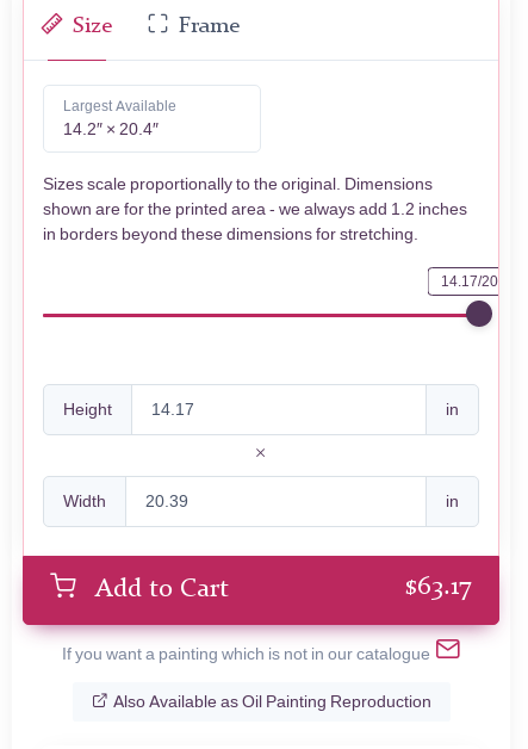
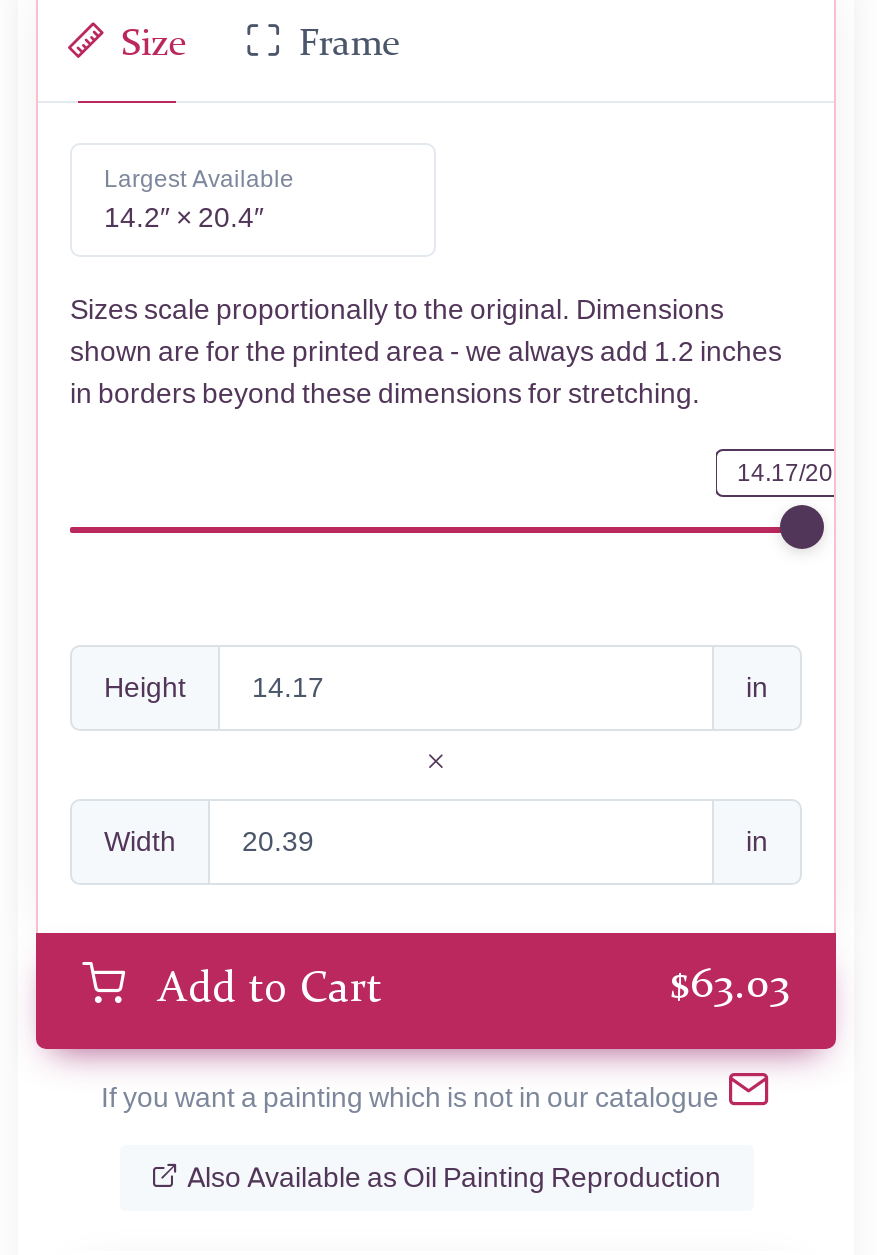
- $63.17
+ $63.03
